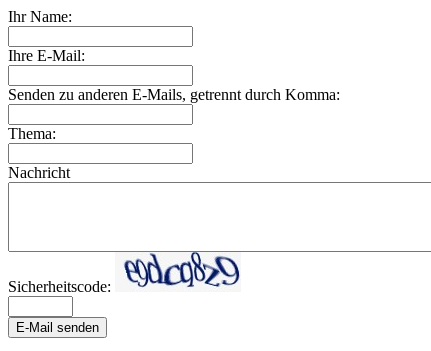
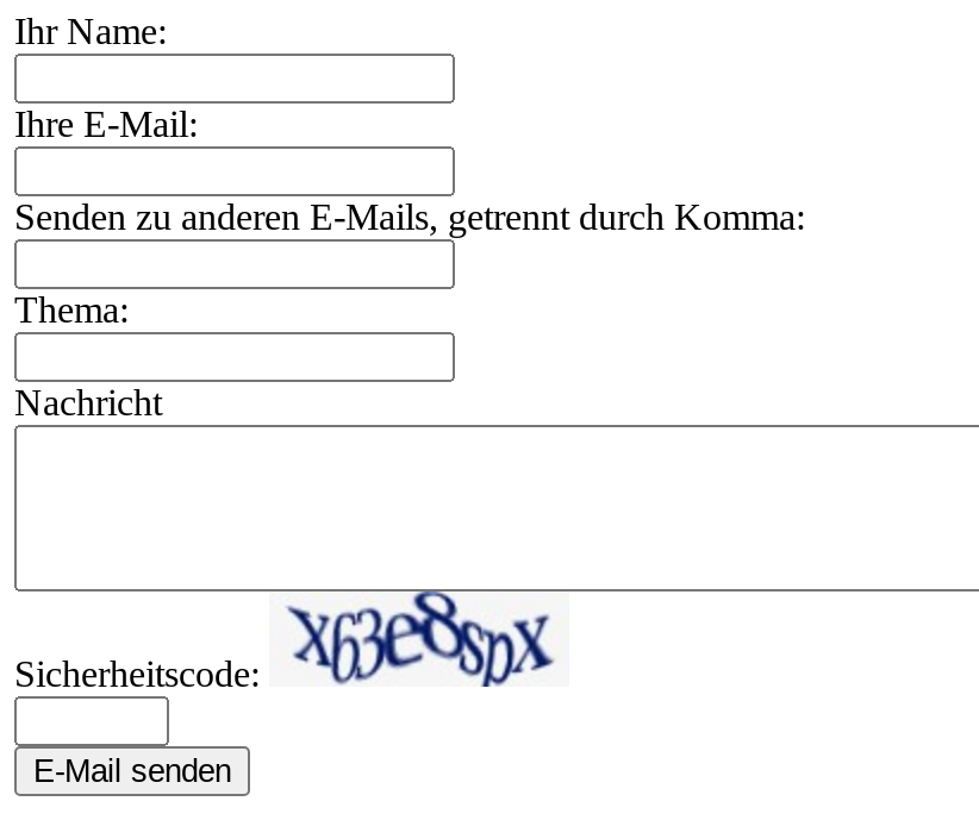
- [image]
+ [image]
